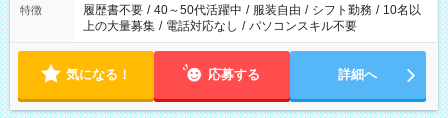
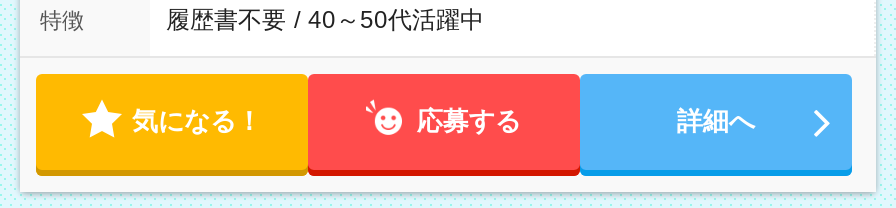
- 履歴書不要 / 40～50代活躍中 / 服装自由 / シフト勤務 / 10名以
- 上の大量募集 / 電話対応なし / パソコンスキル不要
+ 履歴書不要 / 40～50代活躍中
